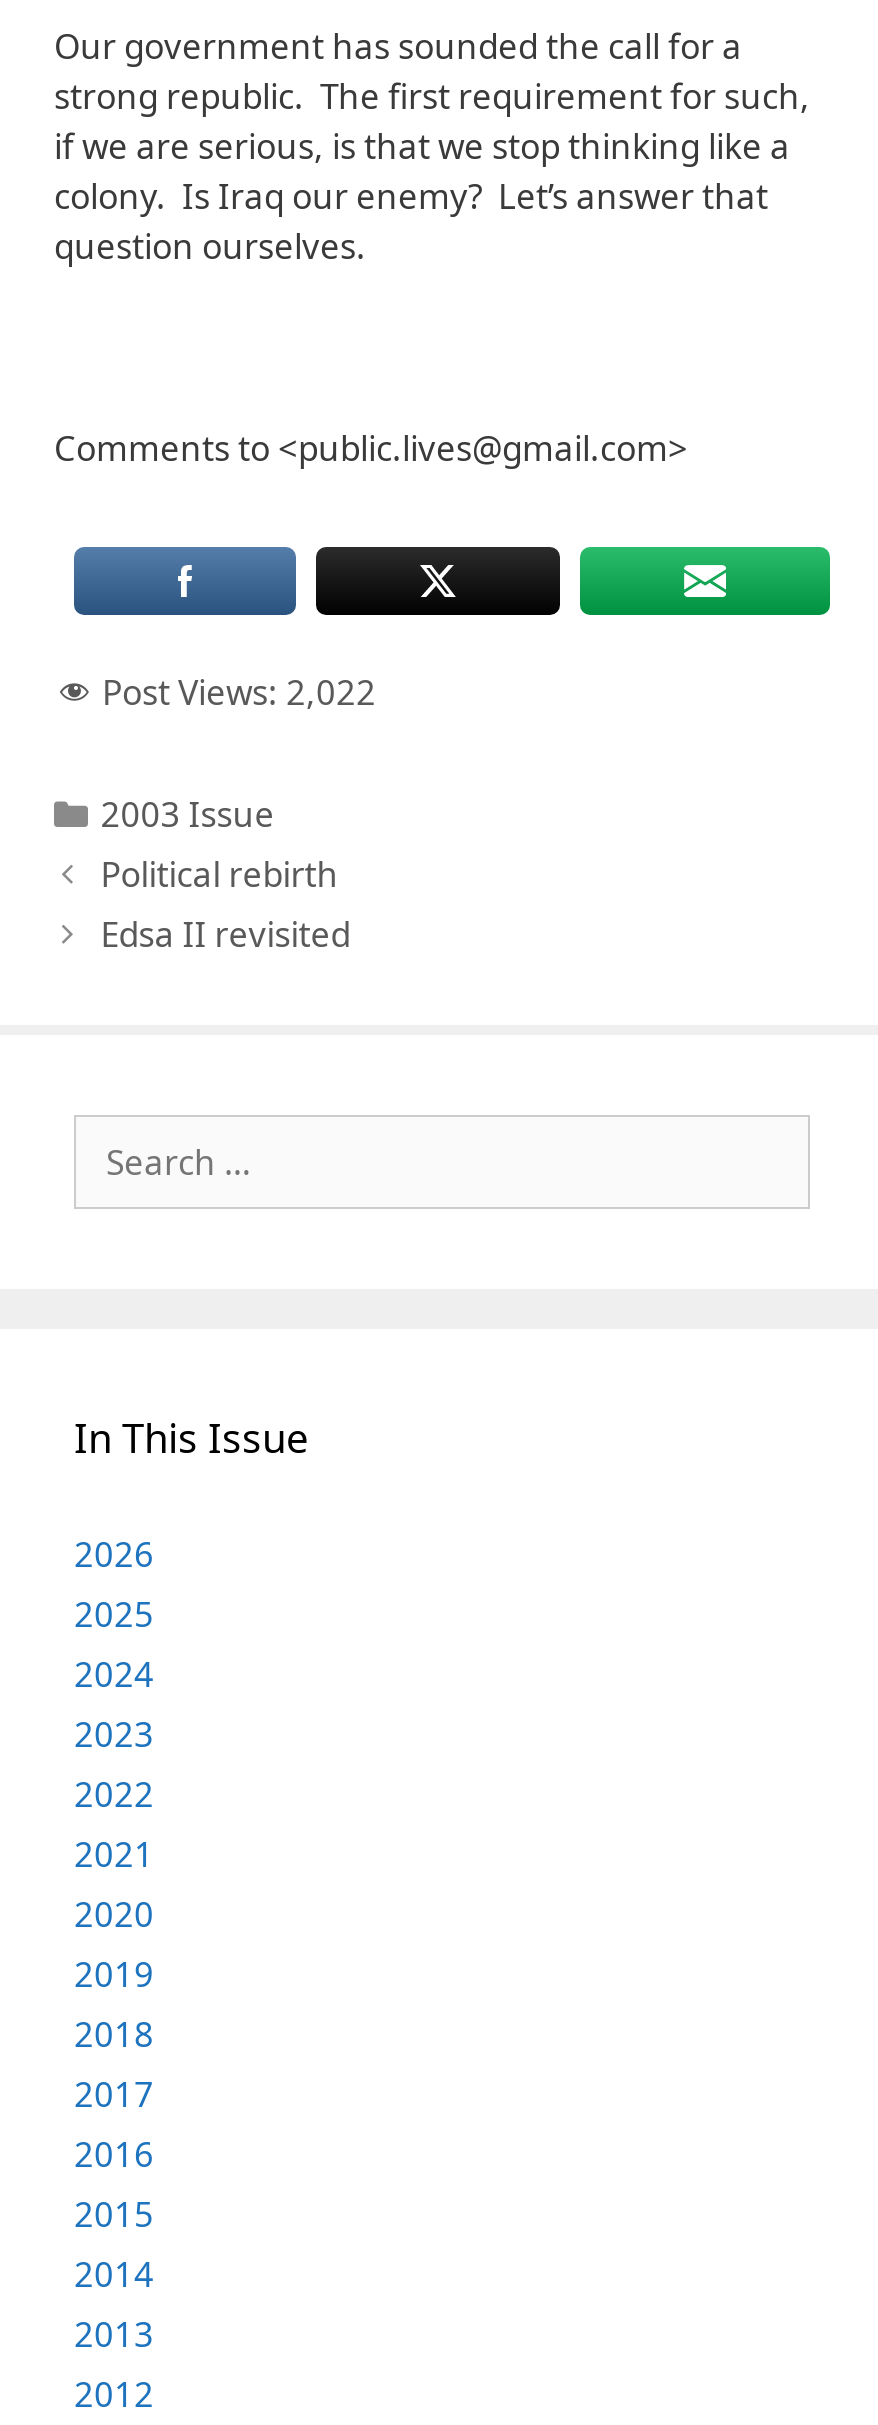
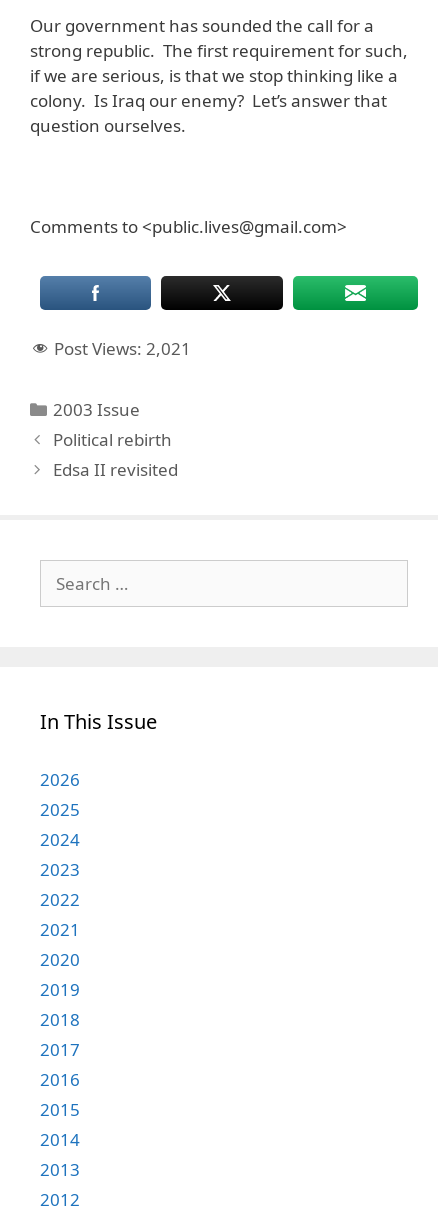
- Post Views: 2,022
+ Post Views: 2,021
